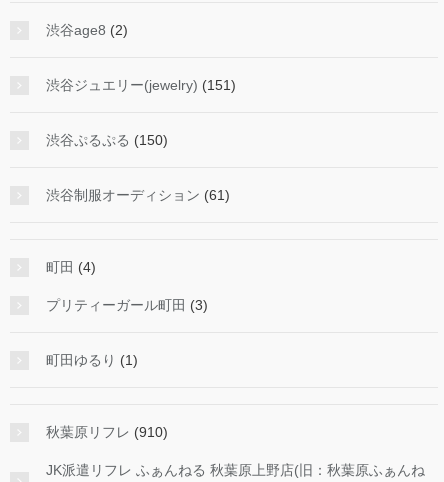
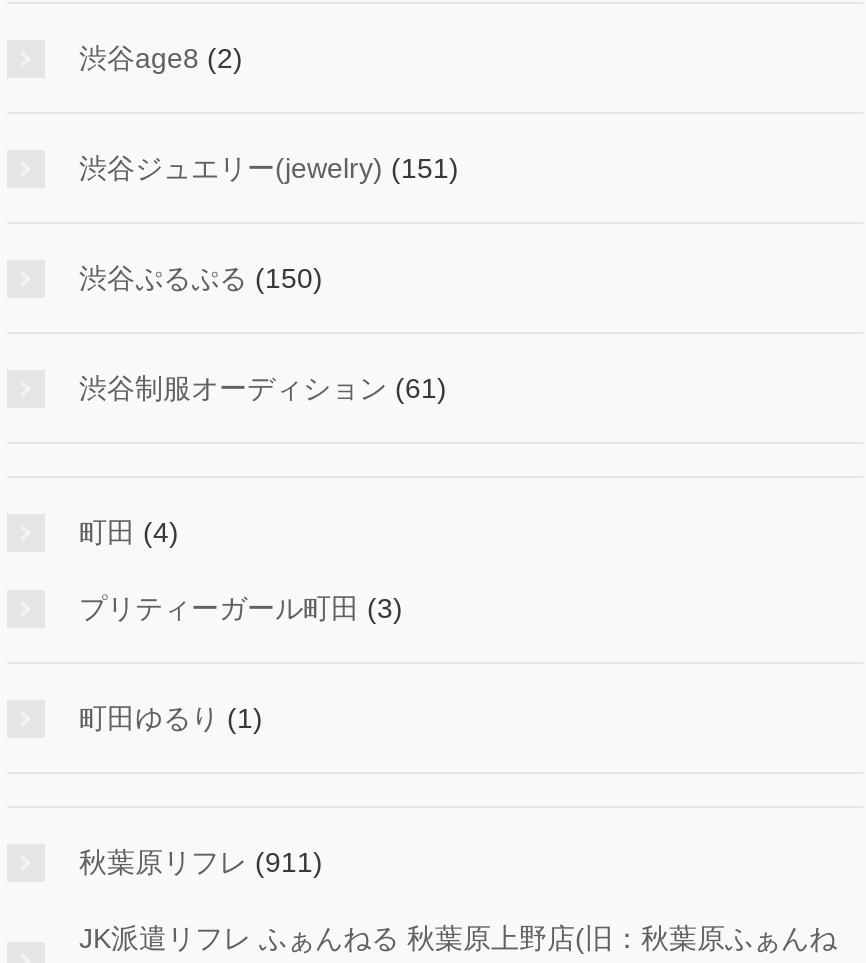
- 秋葉原リフレ(910)
+ 秋葉原リフレ(911)
